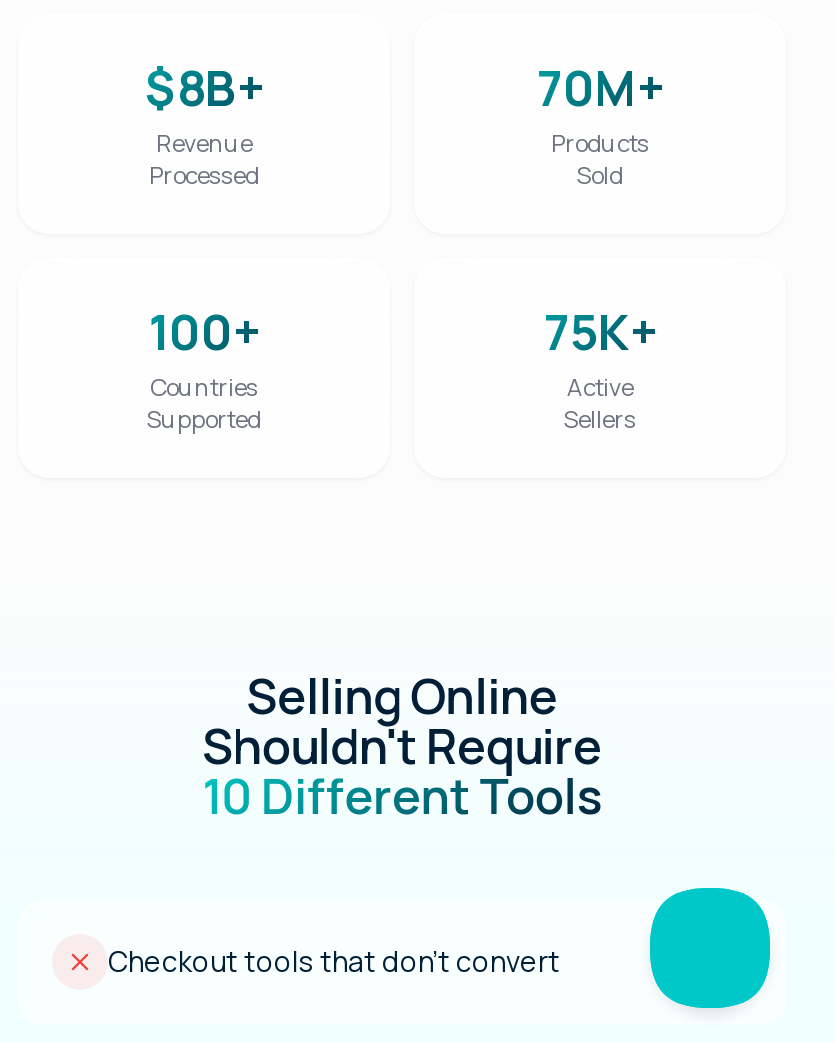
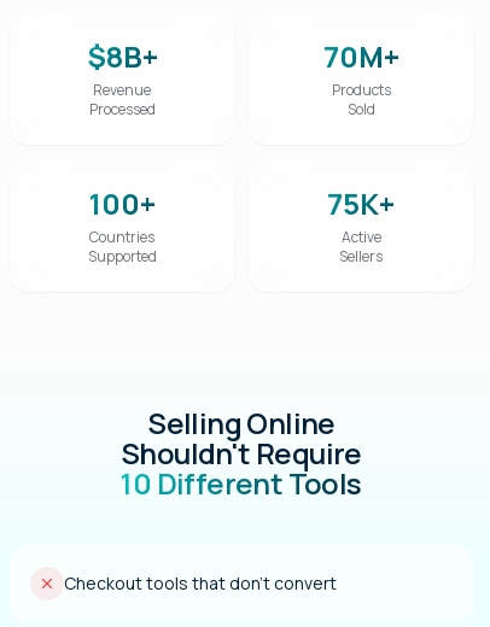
- [image]
